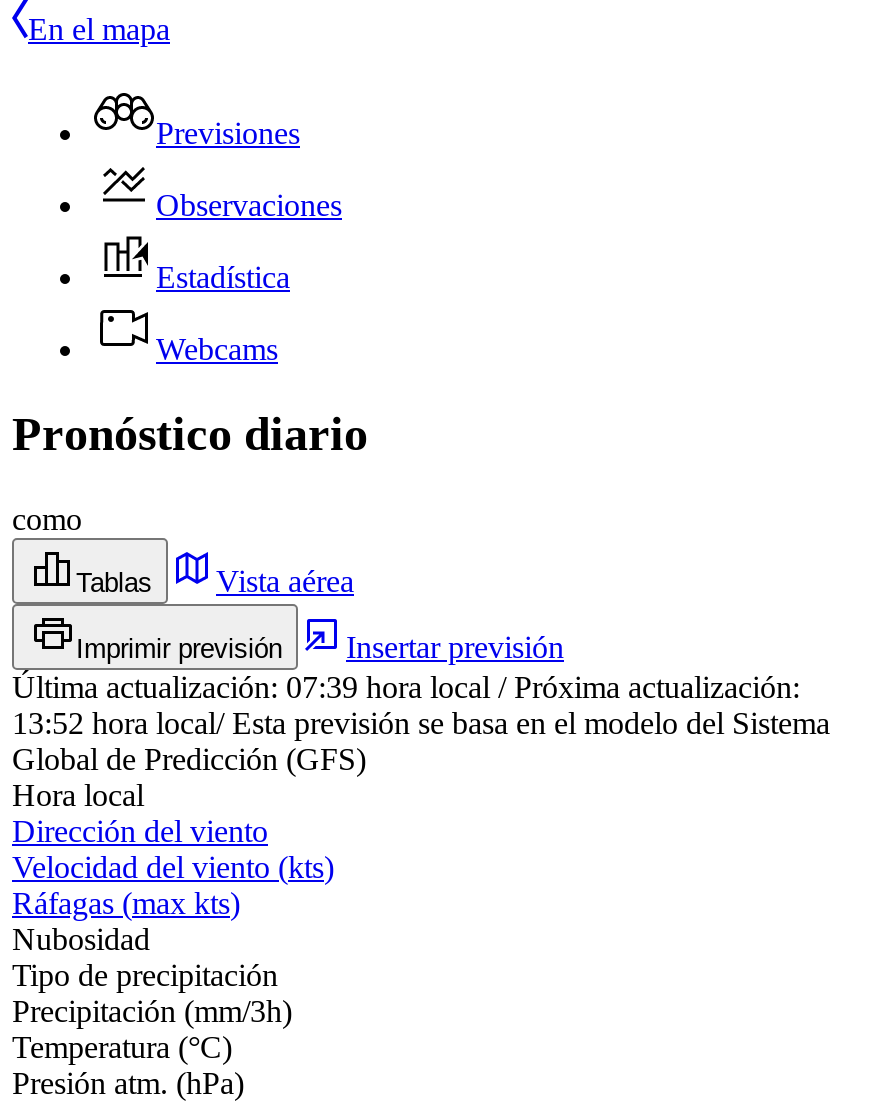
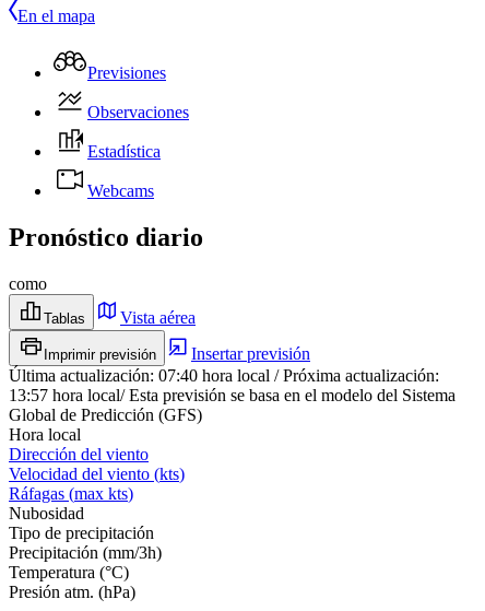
- Última actualización:07:39 hora local / Próxima actualización:
+ Última actualización:07:40 hora local / Próxima actualización:

- 13:52 hora local/ Esta previsión se basa en el modelo del Sistema
+ 13:57 hora local/ Esta previsión se basa en el modelo del Sistema
